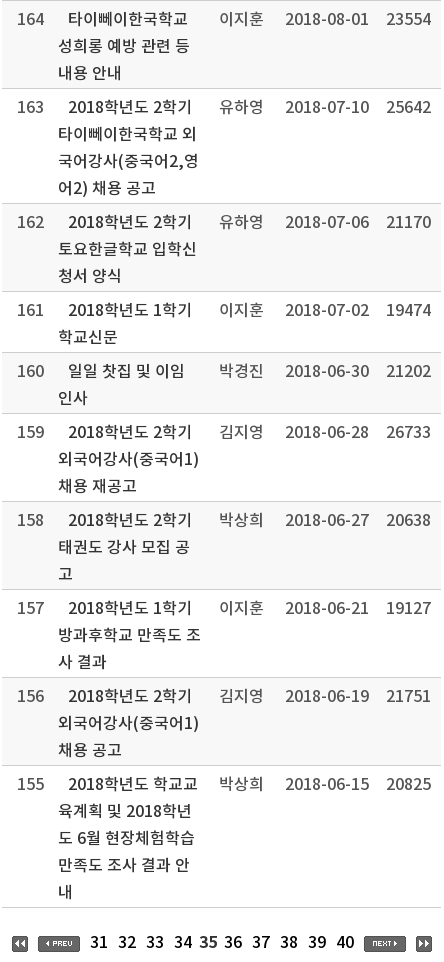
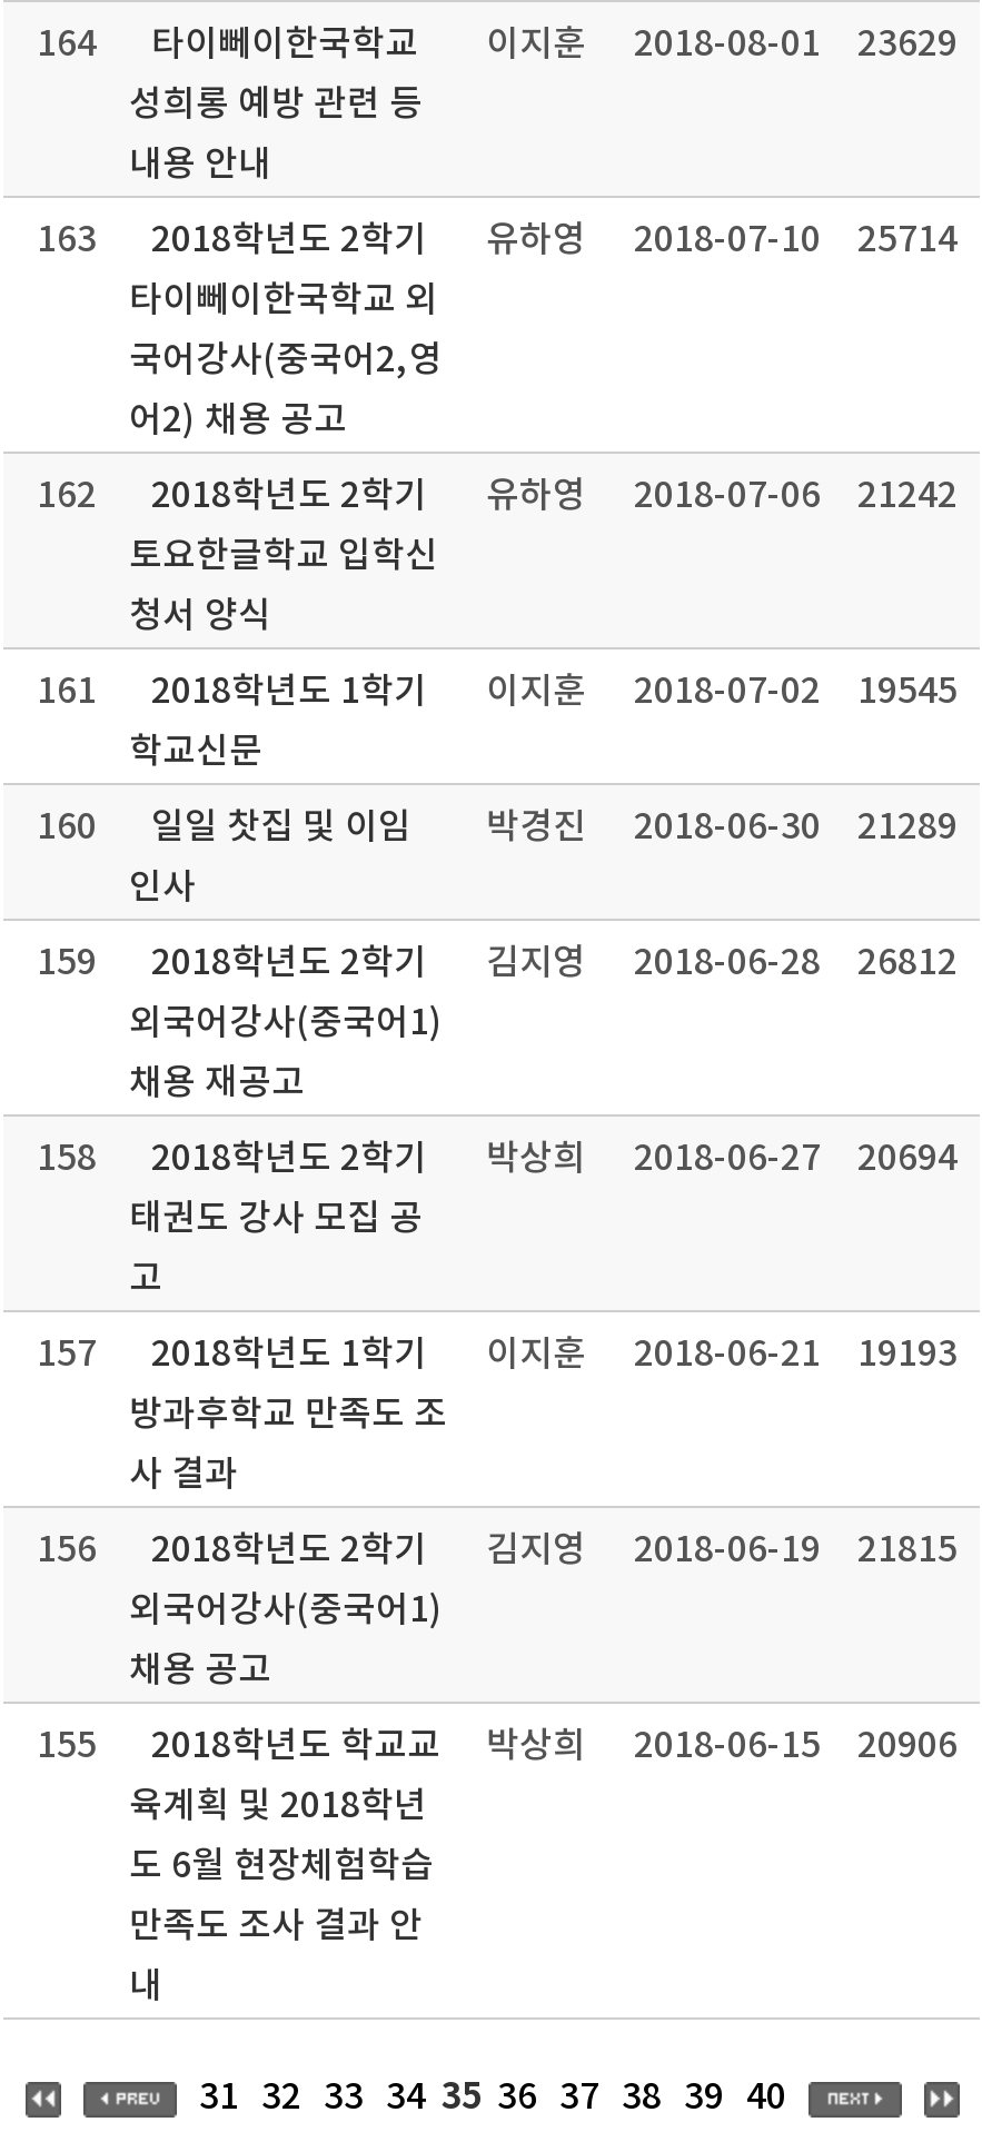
- 164 타이뻬이한국학교 이지훈 2018-08-01 23554
+ 164 타이뻬이한국학교 이지훈 2018-08-01 23629

- 163 2018학년도 2학기 유하영 2018-07-10 25642
+ 163 2018학년도 2학기 유하영 2018-07-10 25714

- 162 2018학년도 2학기 유하영 2018-07-06 21170
+ 162 2018학년도 2학기 유하영 2018-07-06 21242

- 161 2018학년도 1학기 이지훈 2018-07-02 19474
+ 161 2018학년도 1학기 이지훈 2018-07-02 19545

- 160 일일 찻집 및 이임 박경진 2018-06-30 21202
+ 160 일일 찻집 및 이임 박경진 2018-06-30 21289

- 159 2018학년도 2학기 김지영 2018-06-28 26733
+ 159 2018학년도 2학기 김지영 2018-06-28 26812

- 158 2018학년도 2학기 박상희 2018-06-27 20638
+ 158 2018학년도 2학기 박상희 2018-06-27 20694

- 157 2018학년도 1학기 이지훈 2018-06-21 19127
+ 157 2018학년도 1학기 이지훈 2018-06-21 19193

- 156 2018학년도 2학기 김지영 2018-06-19 21751
+ 156 2018학년도 2학기 김지영 2018-06-19 21815

- 155 2018학년도 학교교 박상희 2018-06-15 20825
+ 155 2018학년도 학교교 박상희 2018-06-15 20906
